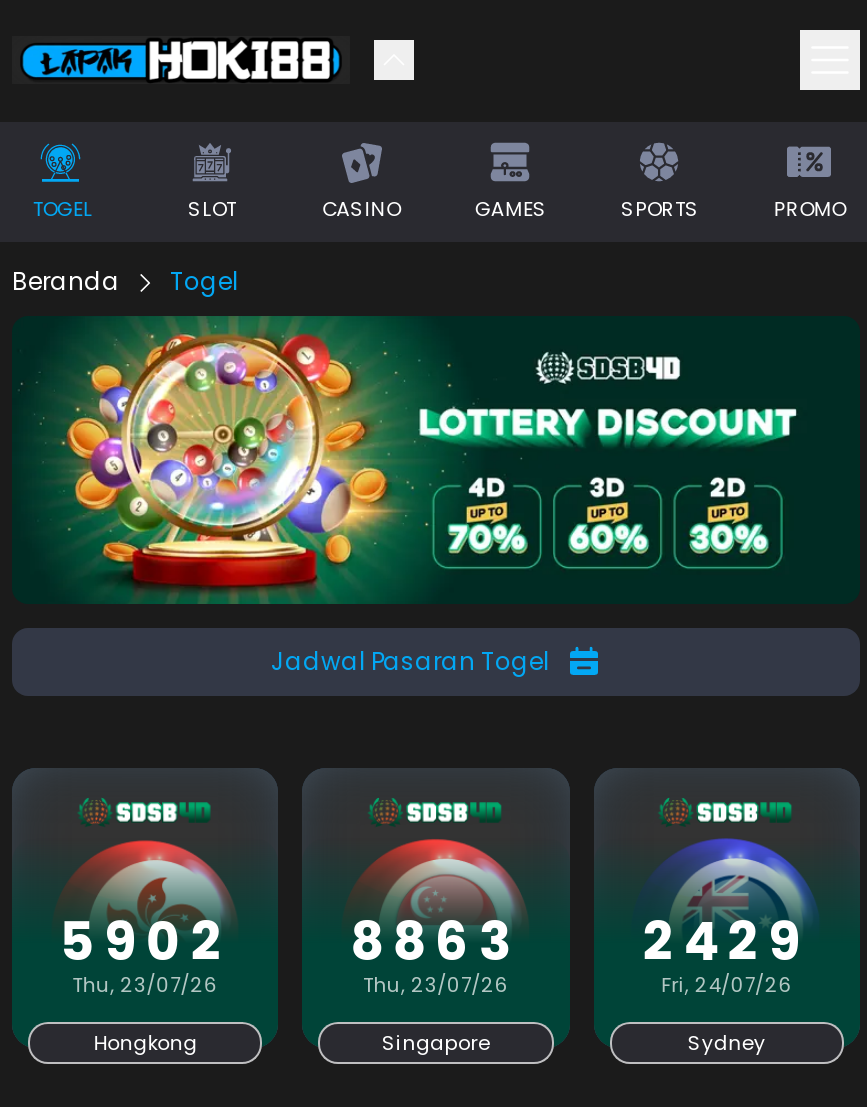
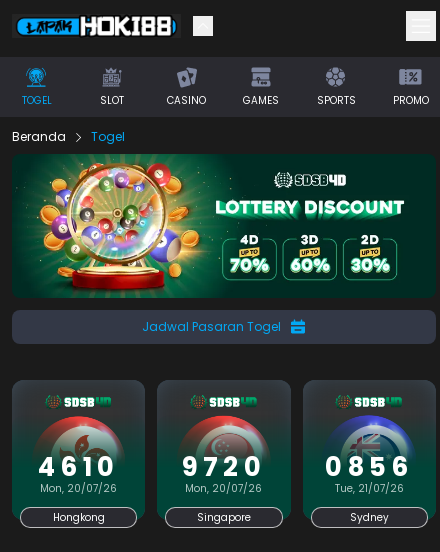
- 5902
- Thu, 23/07/26
+ 4610
+ Mon, 20/07/26

- 8863
- Thu, 23/07/26
+ 9720
+ Mon, 20/07/26

- 2429
- Fri, 24/07/26
+ 0856
+ Tue, 21/07/26
